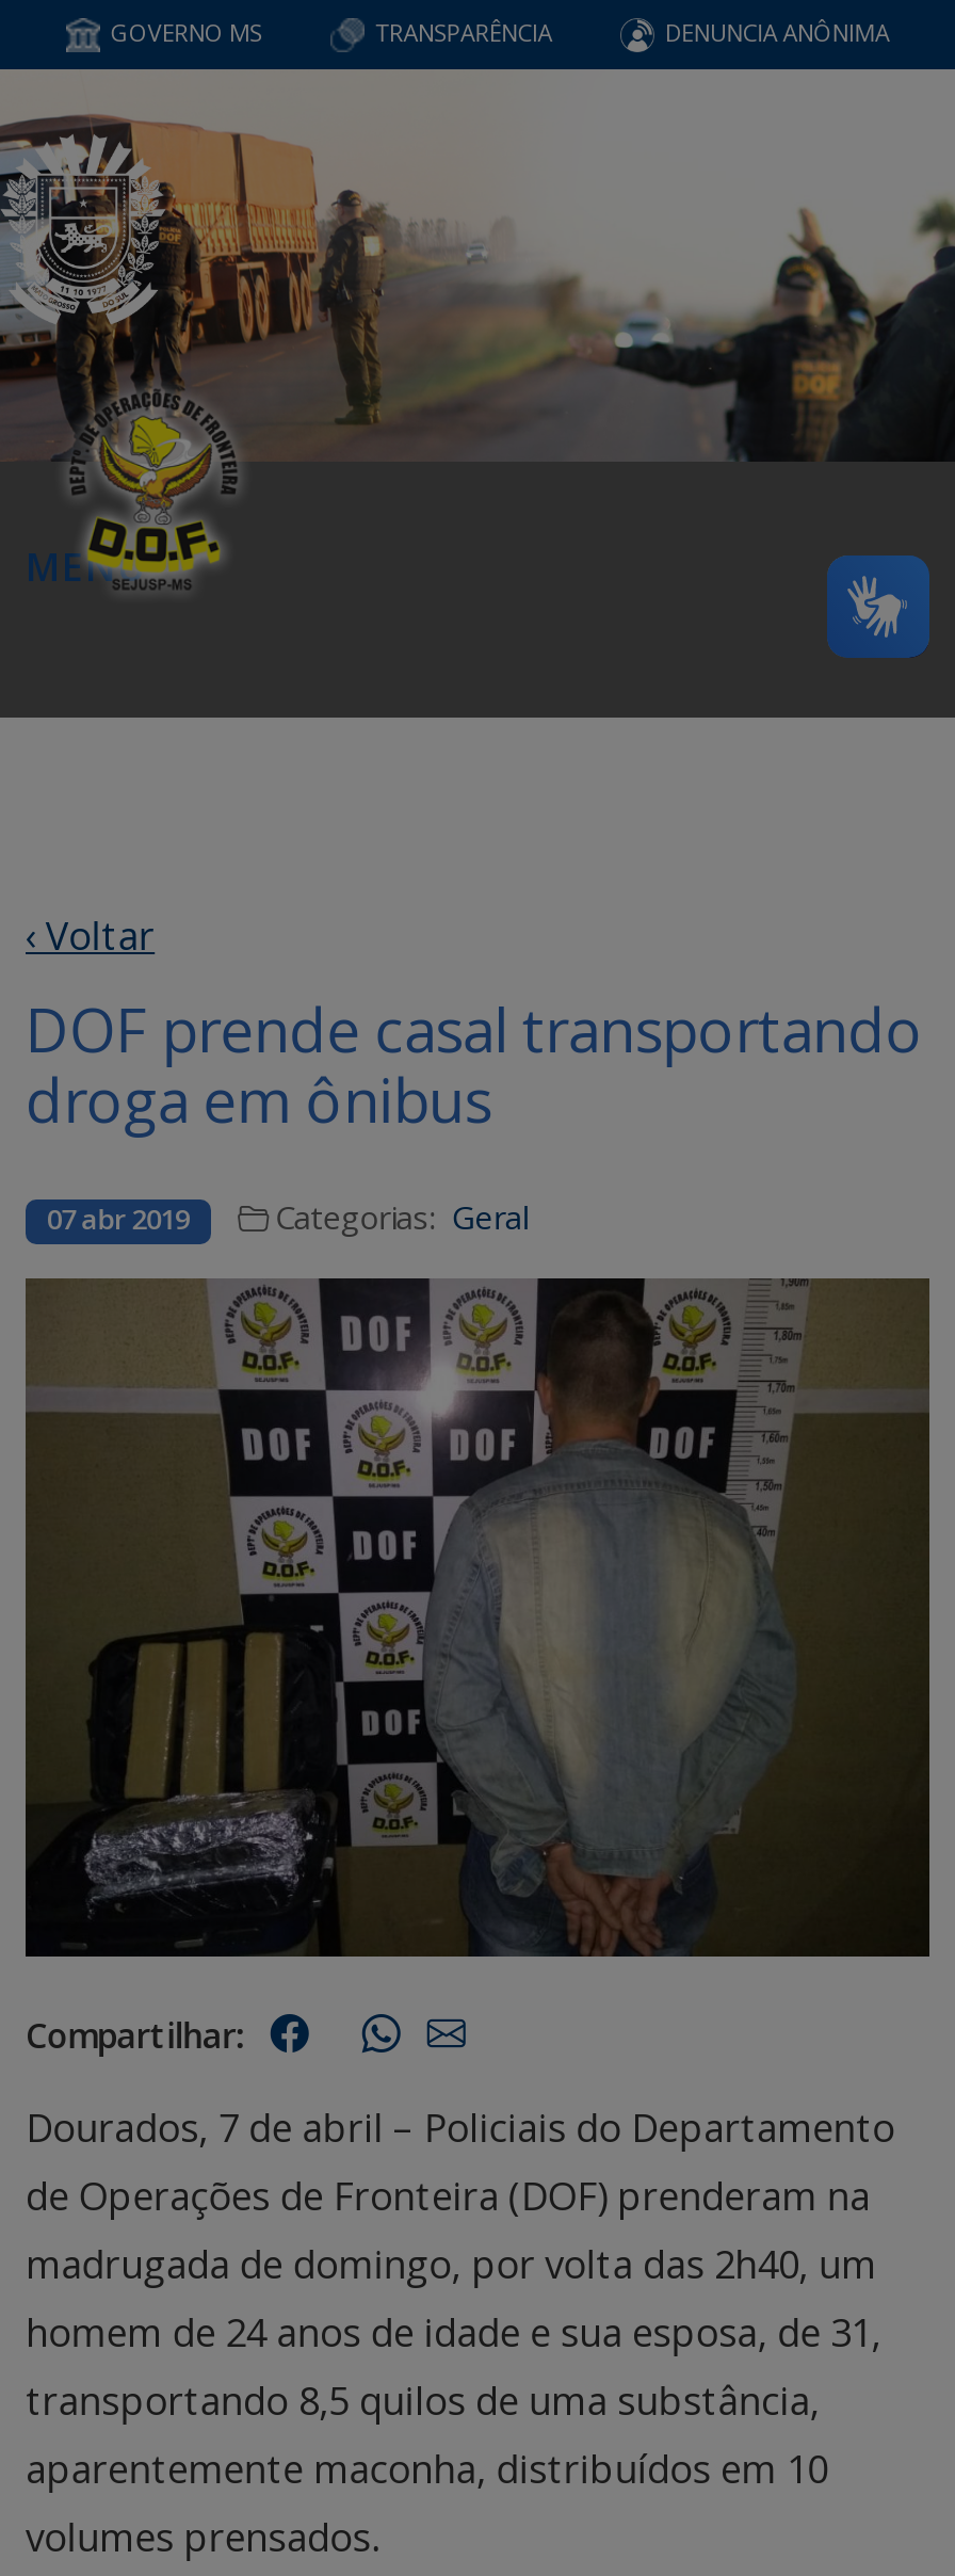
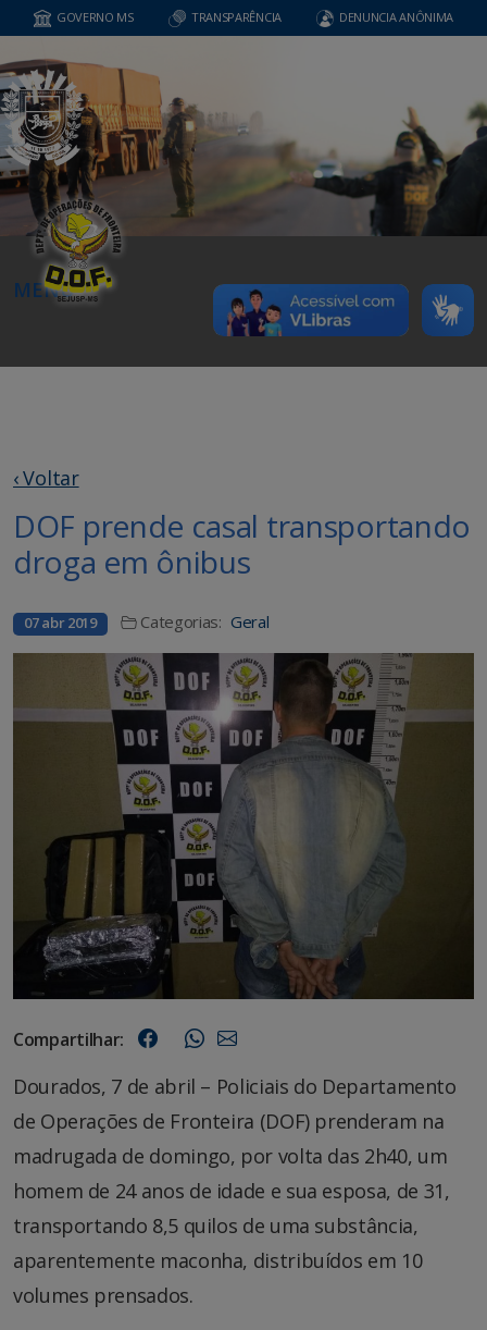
+ [image]
